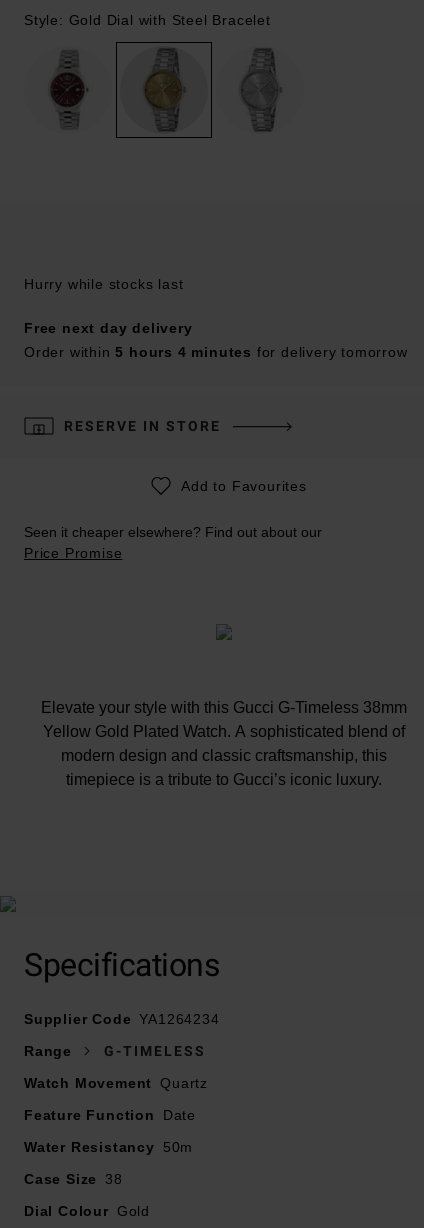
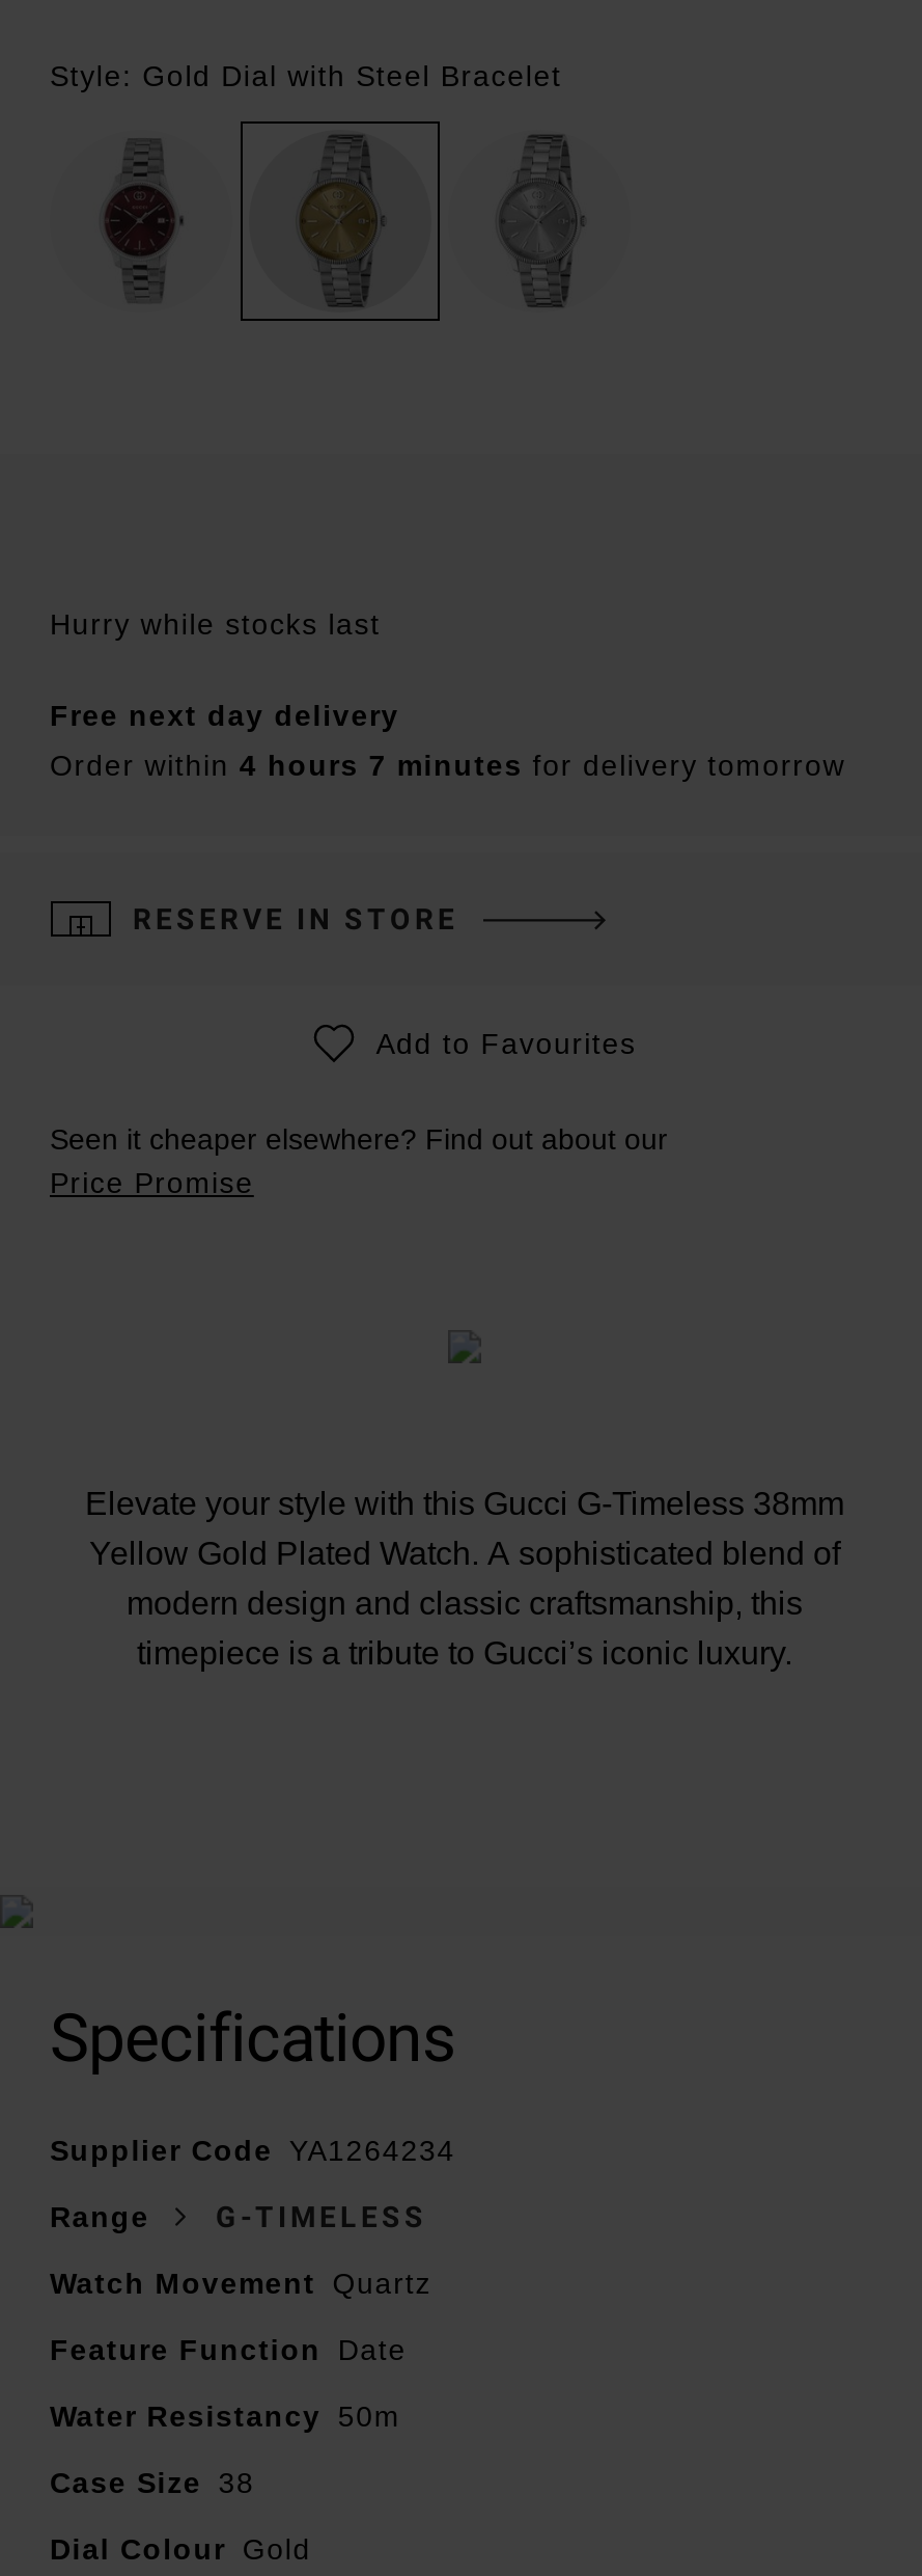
- Order within 5 hours 4 minutes for delivery tomorrow
+ Order within 4 hours 7 minutes for delivery tomorrow
